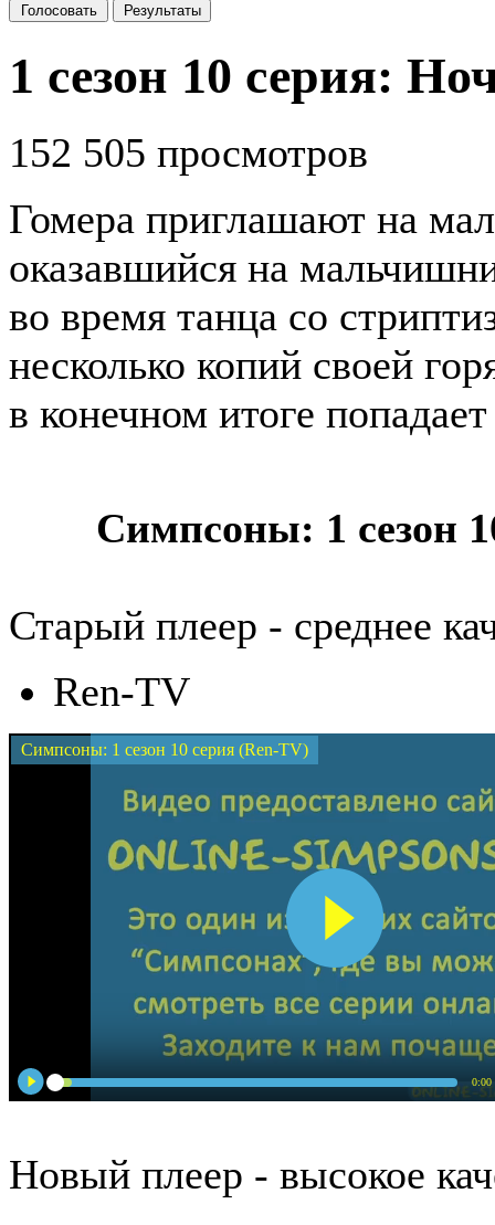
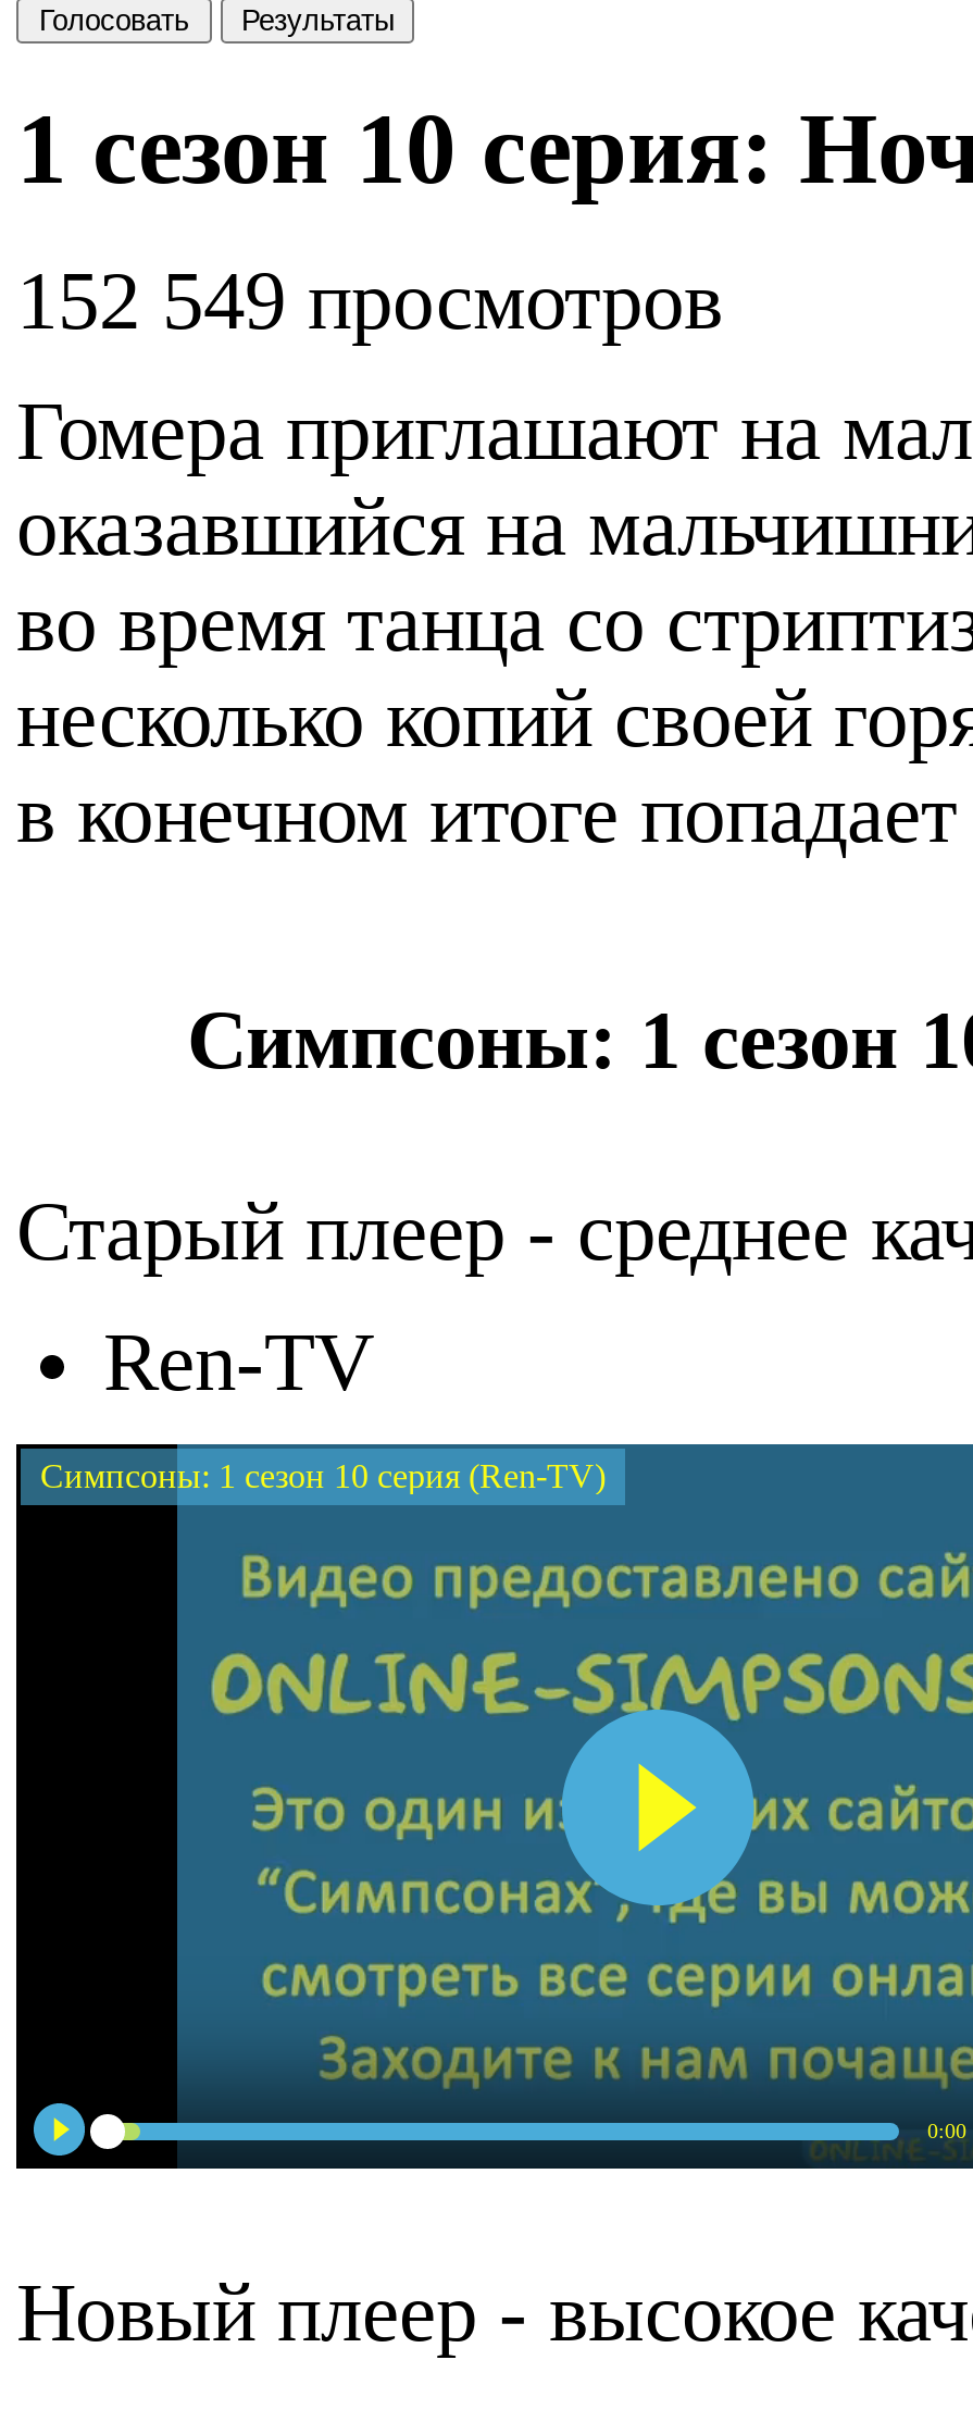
- 152 505 просмотров
+ 152 549 просмотров
